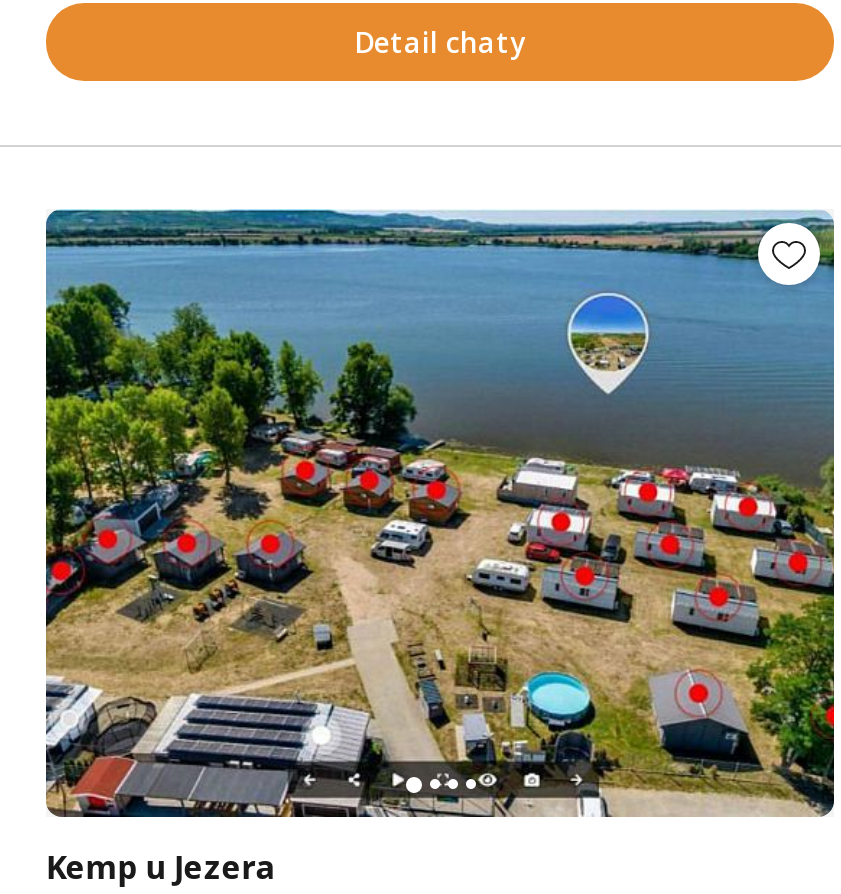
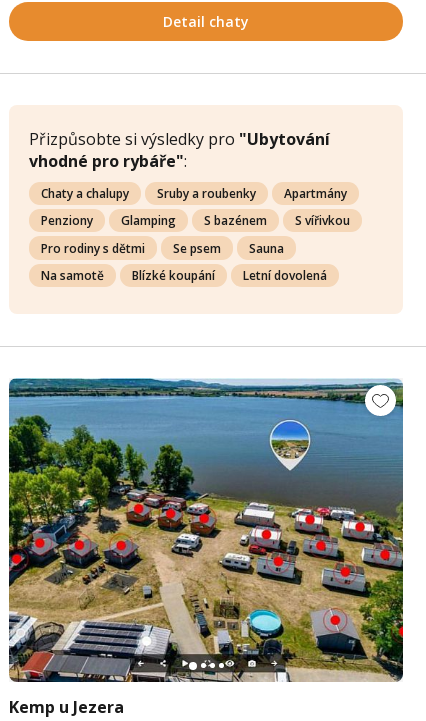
+ [image]
+ Přizpůsobte si výsledky pro "Ubytování
+ vhodné pro rybáře":
+ Chaty a chalupy
+ Sruby a roubenky
+ Apartmány
+ Penziony
+ Glamping
+ S bazénem
+ S vířivkou
+ Pro rodiny s dětmi
+ Se psem
+ Sauna
+ Na samotě
+ Blízké koupání
+ Letní dovolená
